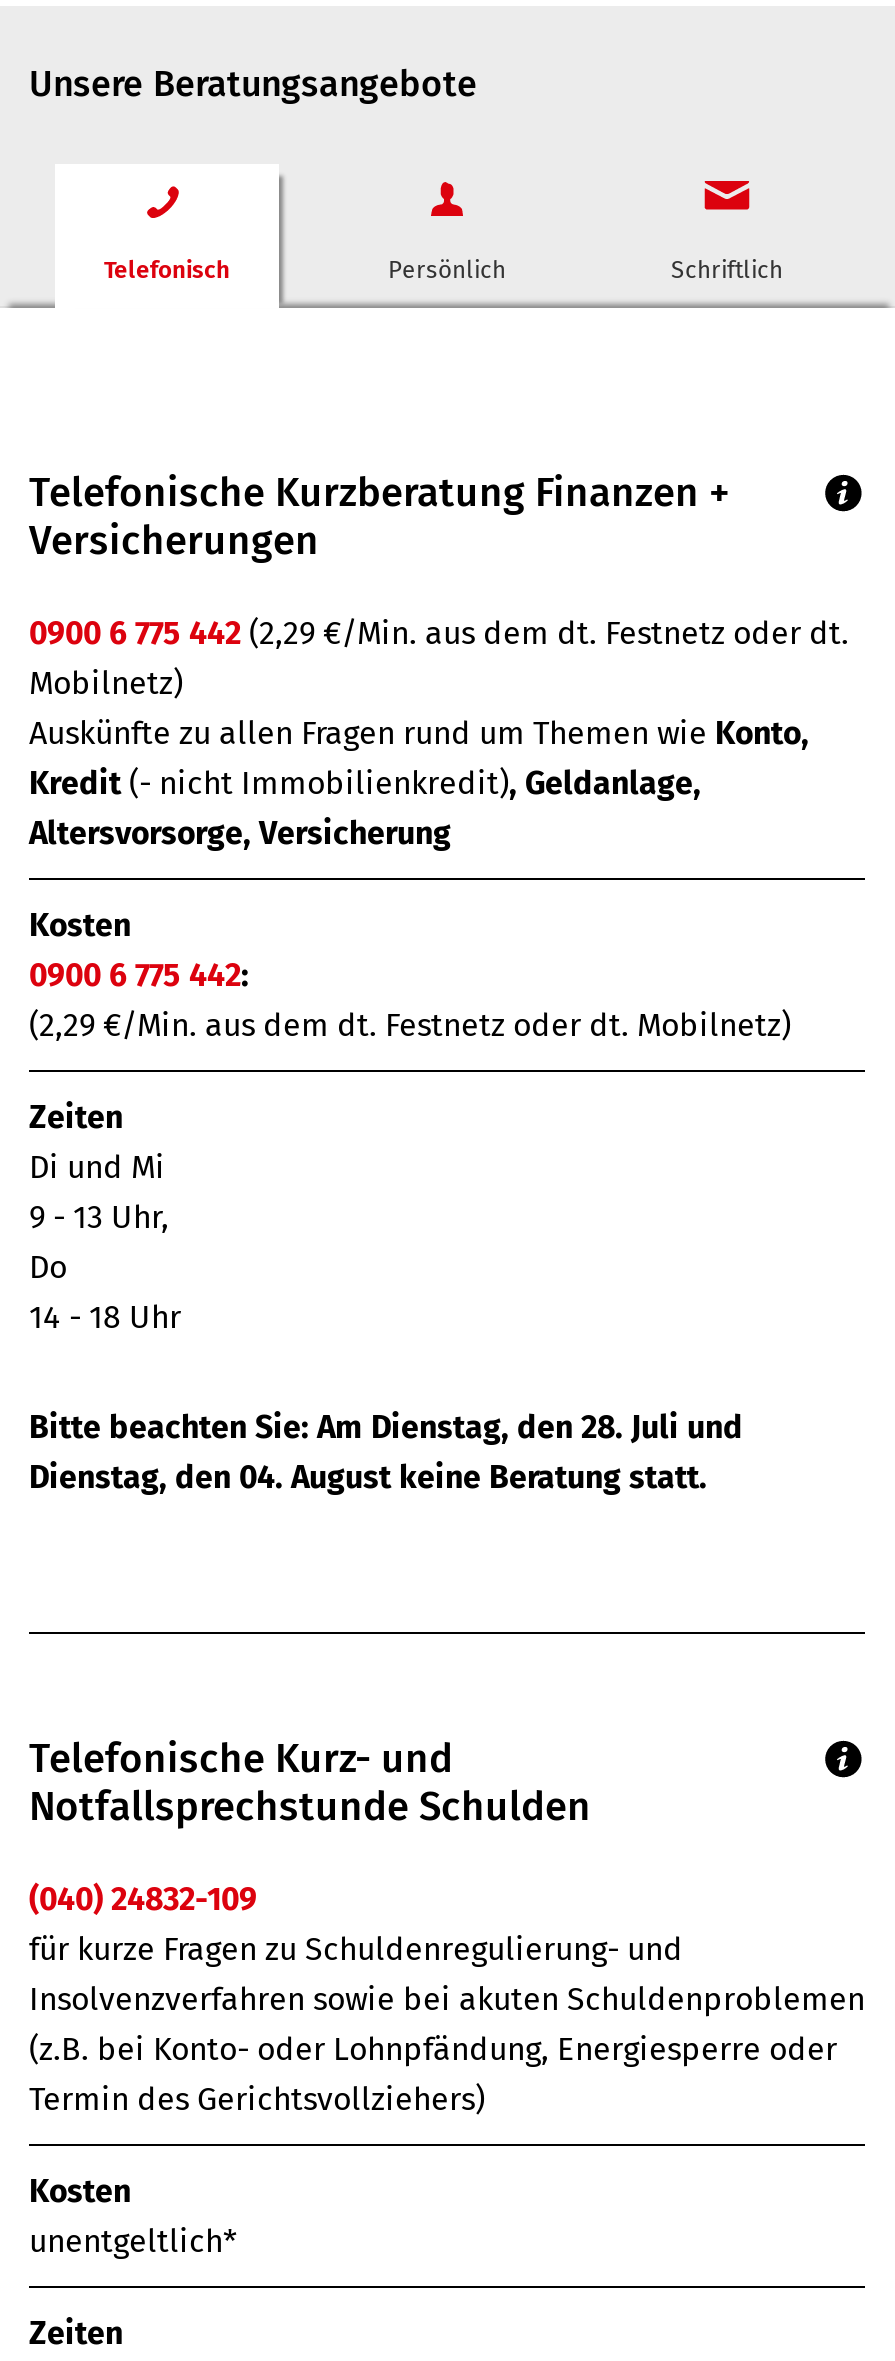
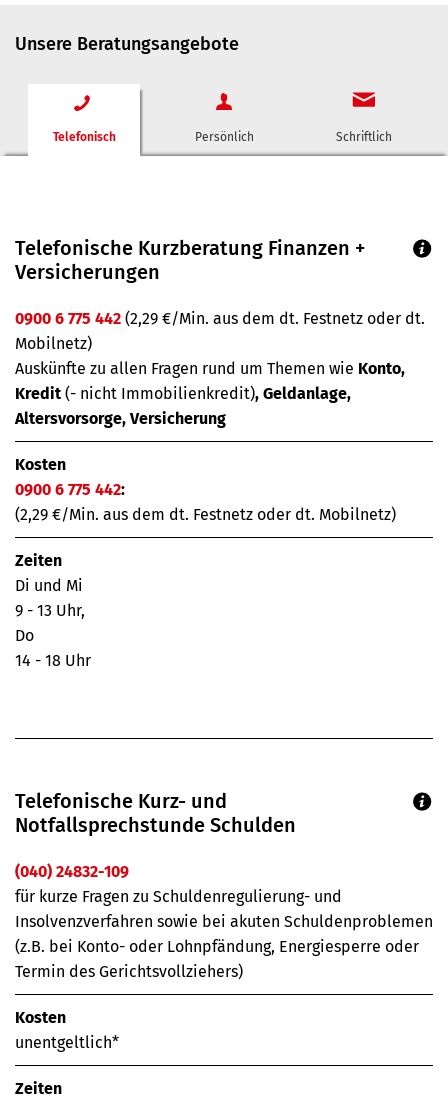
- Bitte beachten Sie: Am Dienstag, den 28. Juli und
- Dienstag, den 04. August keine Beratung statt.
